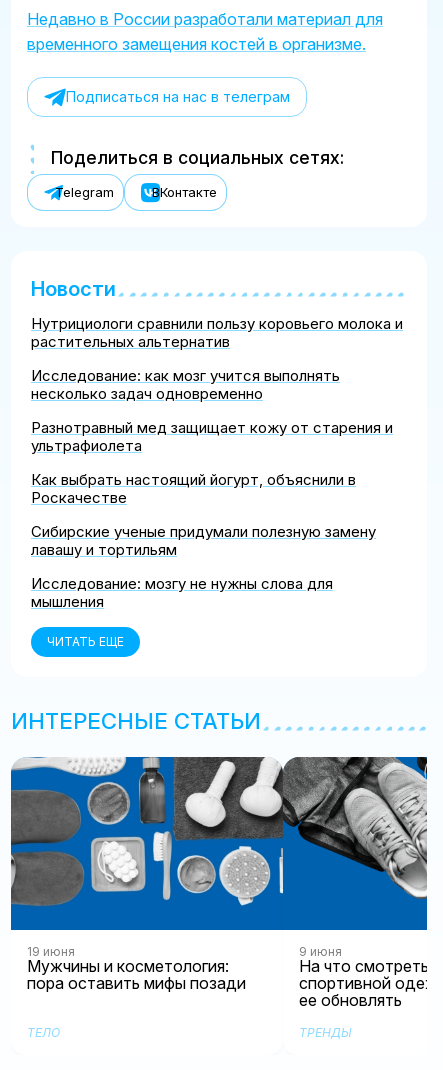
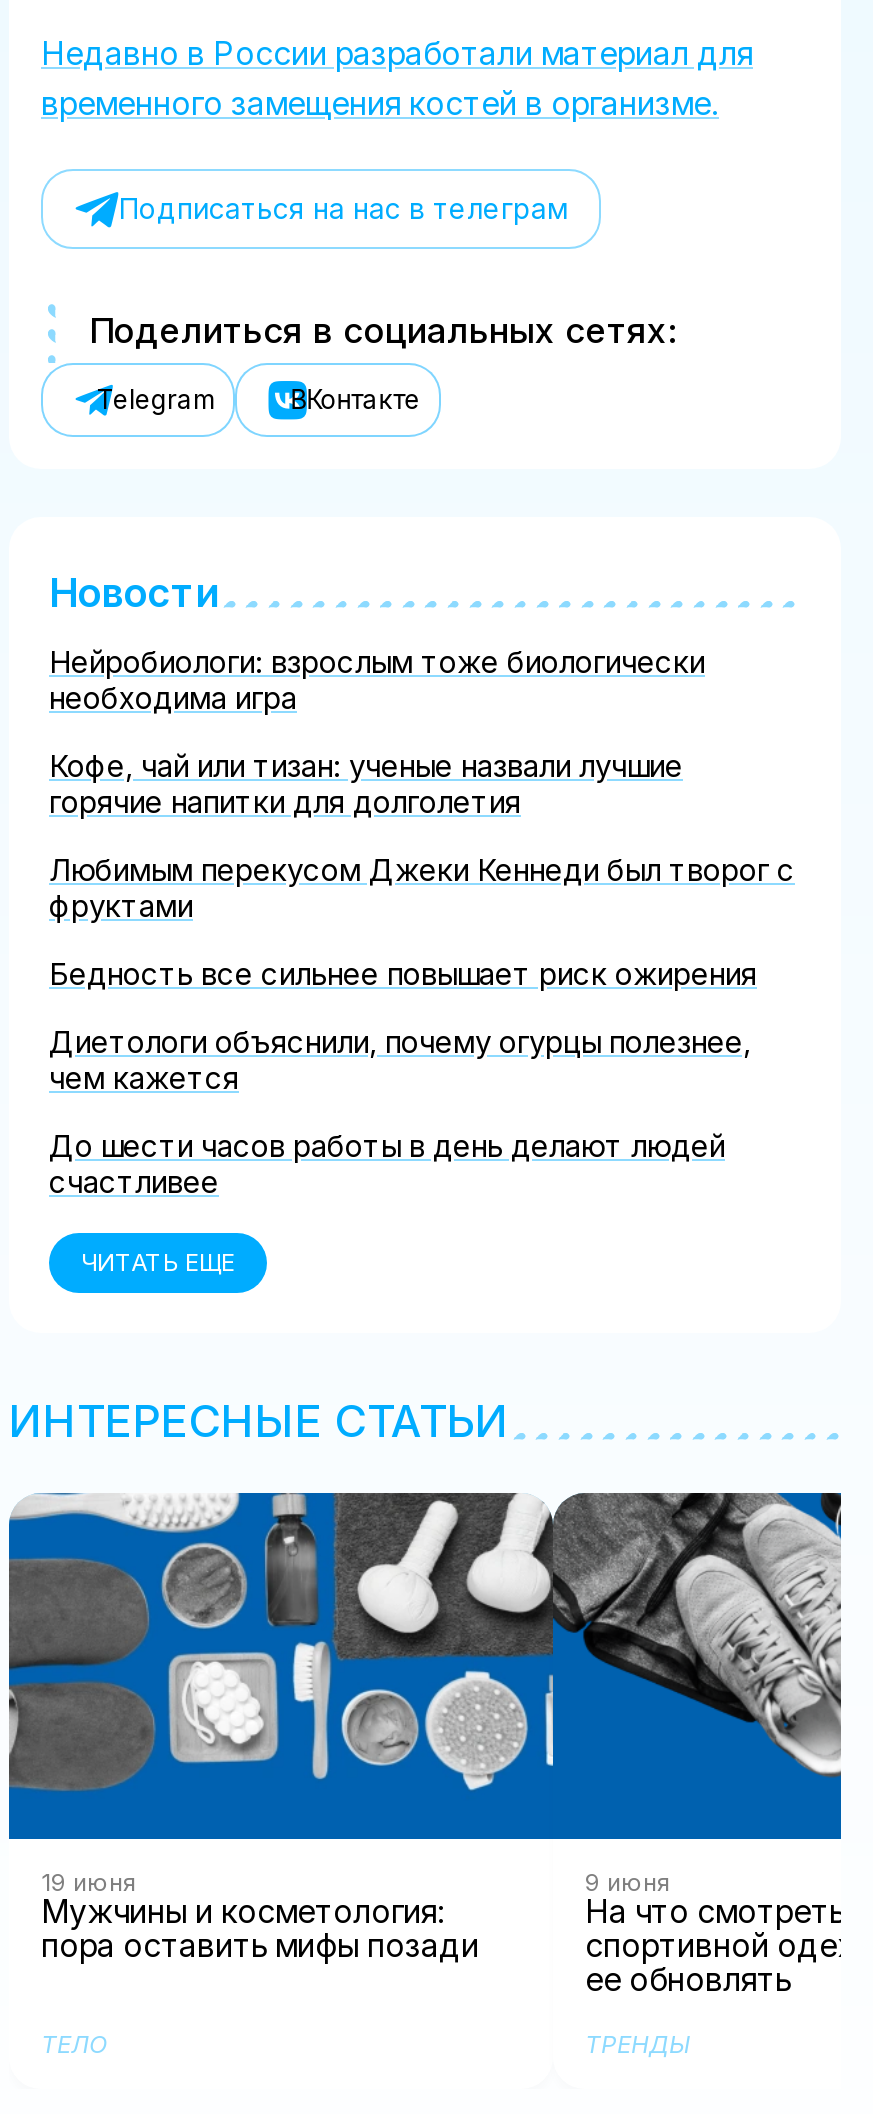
- Нутрициологи сравнили пользу коровьего молока и
- растительных альтернатив
+ Нейробиологи: взрослым тоже биологически
+ необходима игра

- Исследование: как мозг учится выполнять
- несколько задач одновременно
+ Кофе, чай или тизан: ученые назвали лучшие
+ горячие напитки для долголетия

- Разнотравный мед защищает кожу от старения и
- ультрафиолета
+ Любимым перекусом Джеки Кеннеди был творог с
+ фруктами

- Как выбрать настоящий йогурт, объяснили в
- Роскачестве
+ Бедность все сильнее повышает риск ожирения

- Сибирские ученые придумали полезную замену
- лавашу и тортильям
+ Диетологи объяснили, почему огурцы полезнее,
+ чем кажется

- Исследование: мозгу не нужны слова для
- мышления
+ До шести часов работы в день делают людей
+ счастливее
